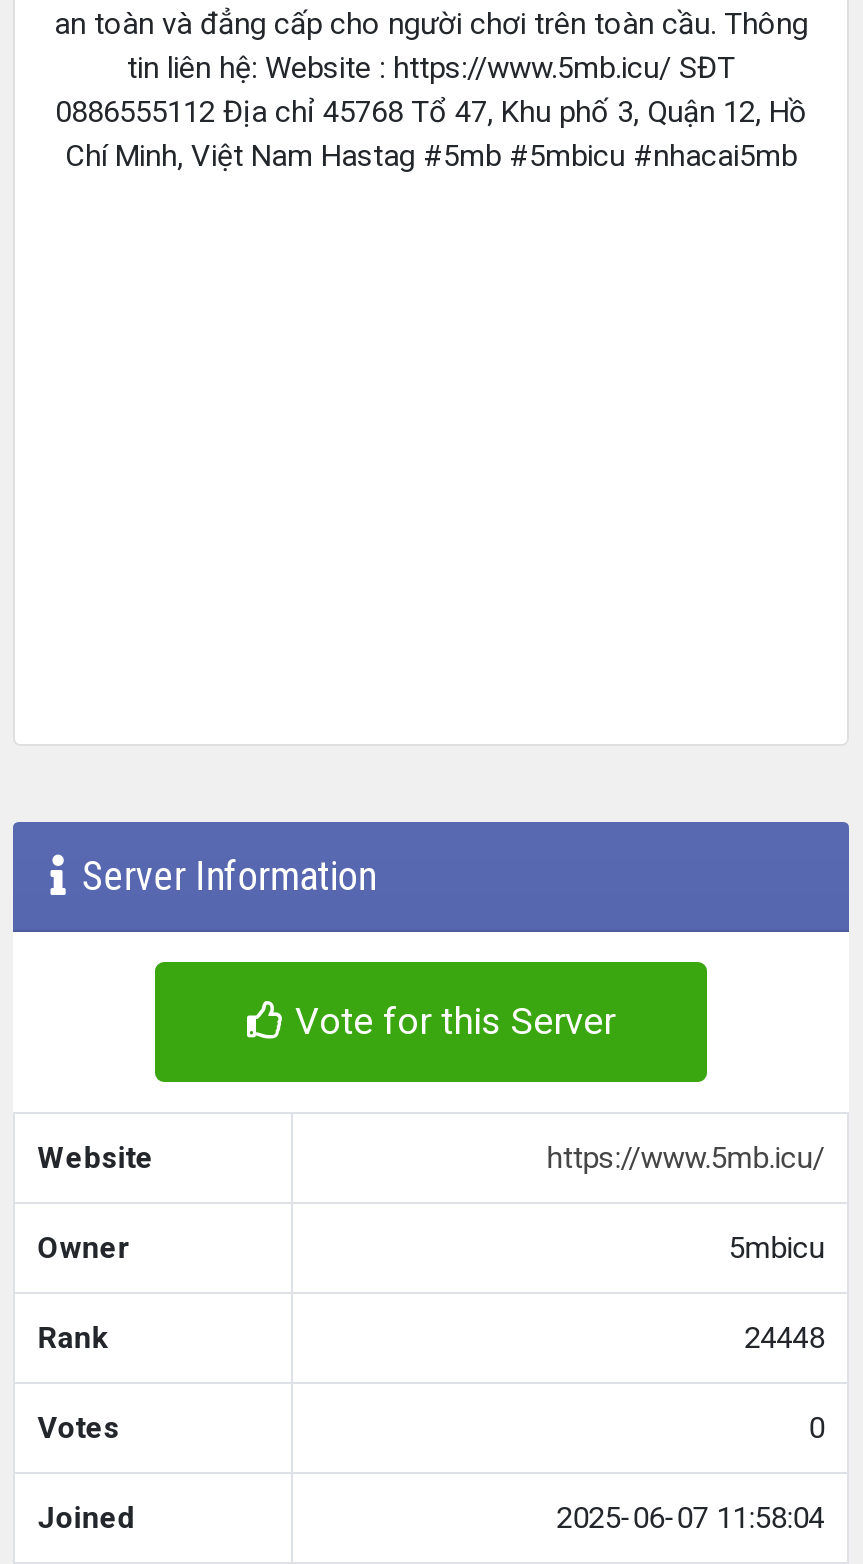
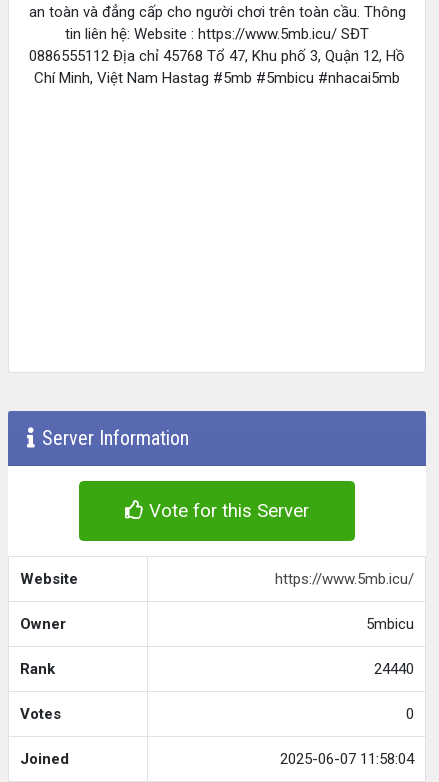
- 24448
+ 24440
